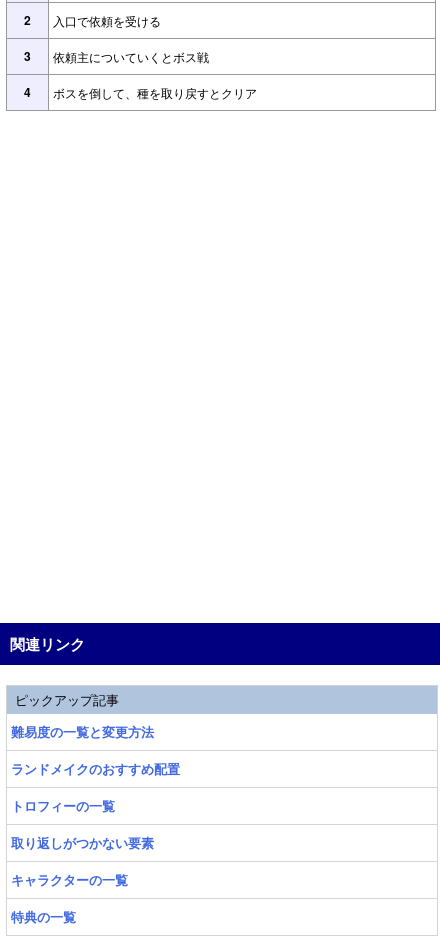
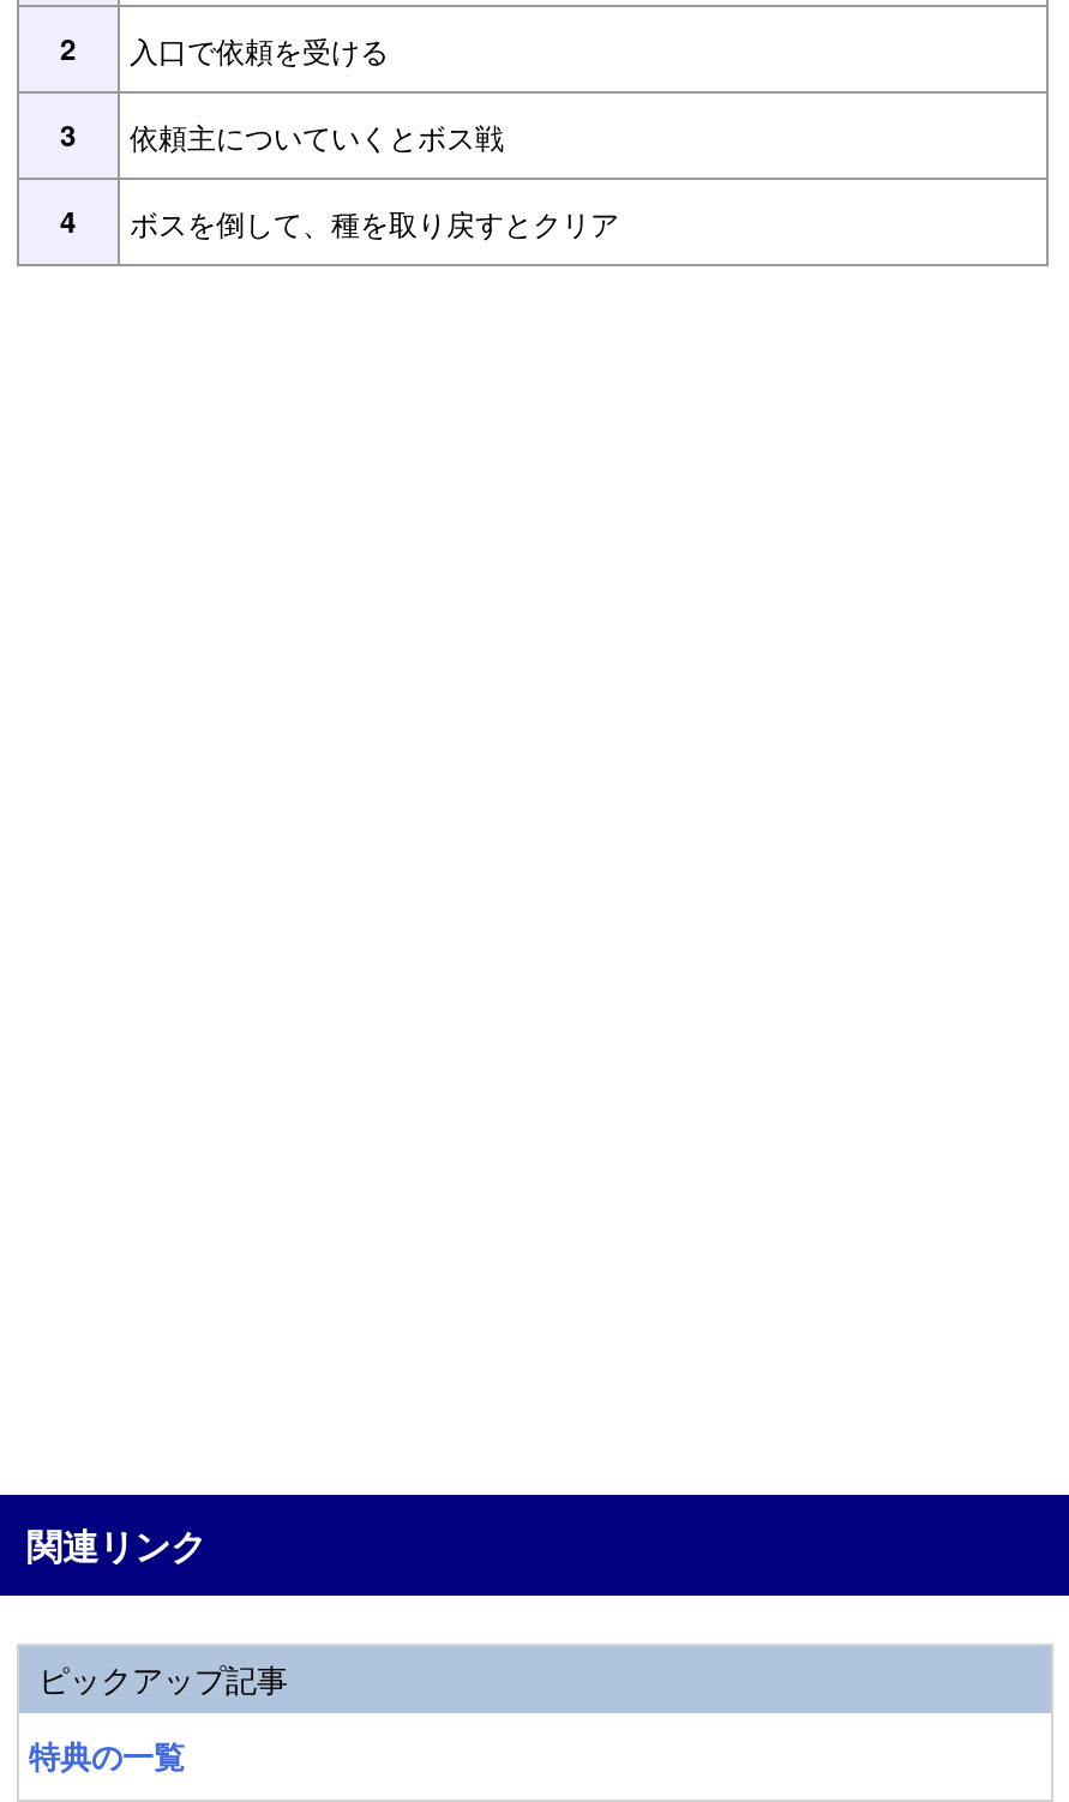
- 難易度の一覧と変更方法
- ランドメイクのおすすめ配置
- トロフィーの一覧
- 取り返しがつかない要素
- キャラクターの一覧
